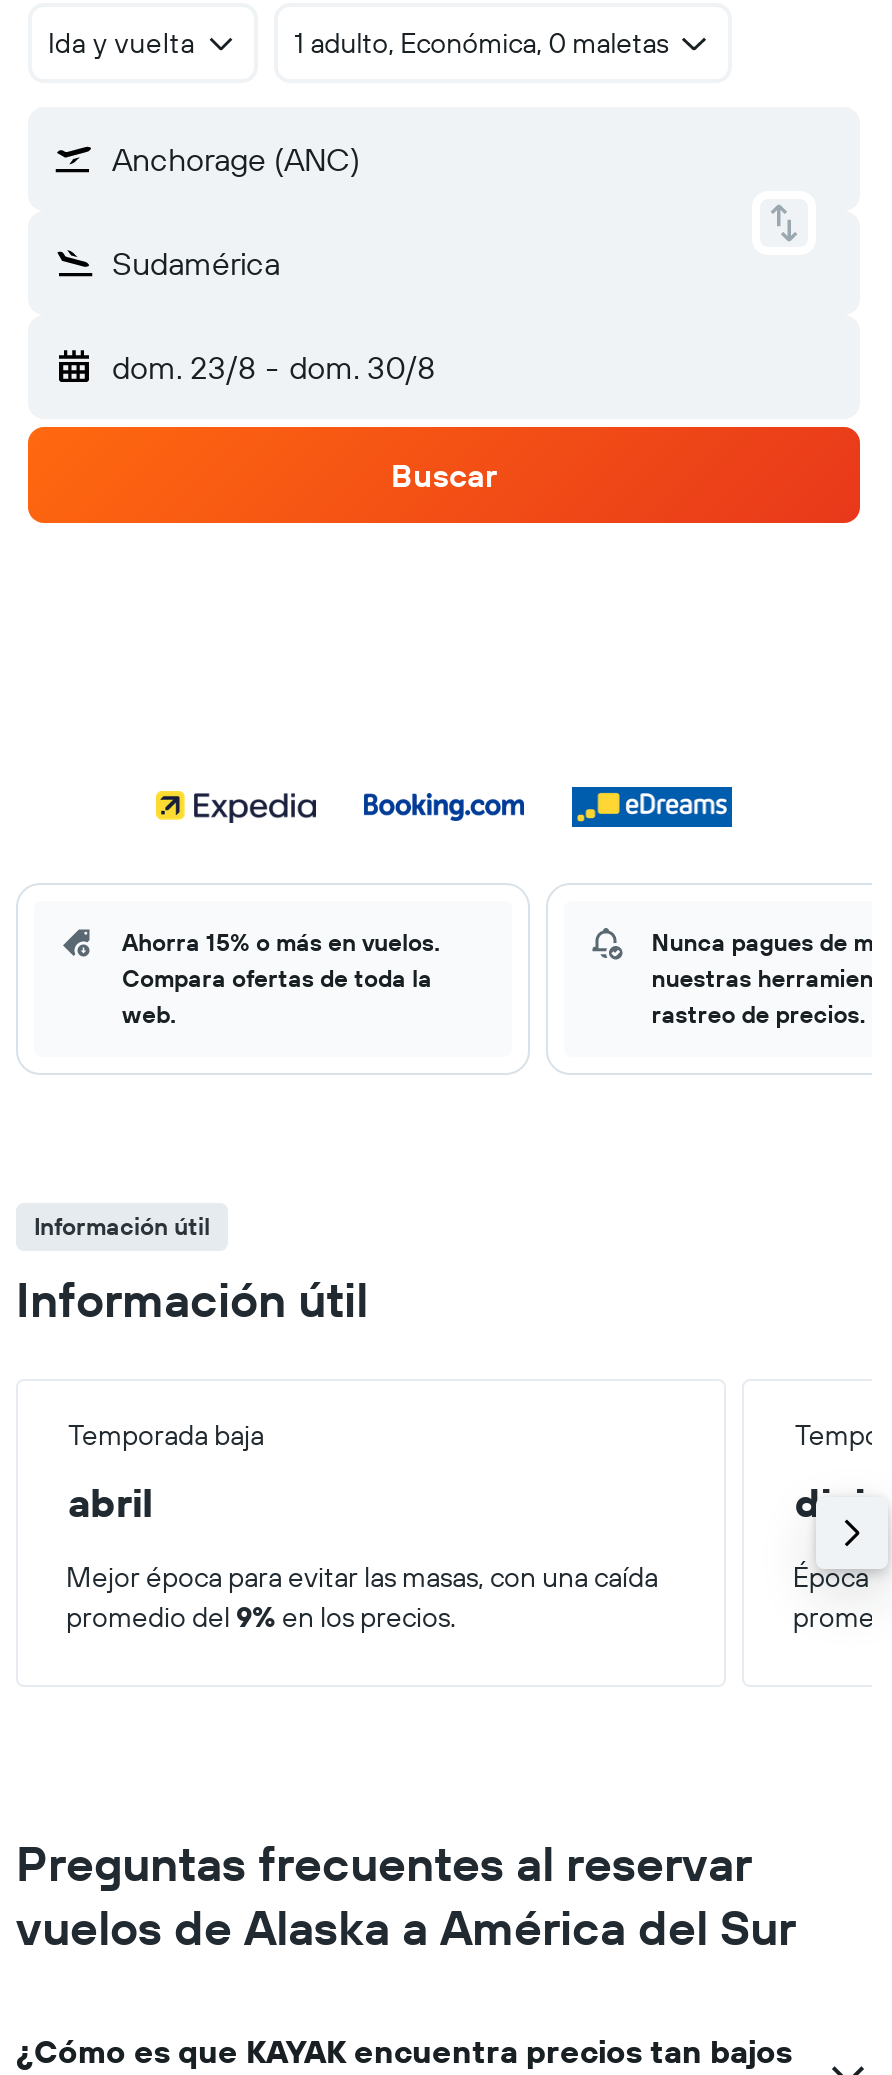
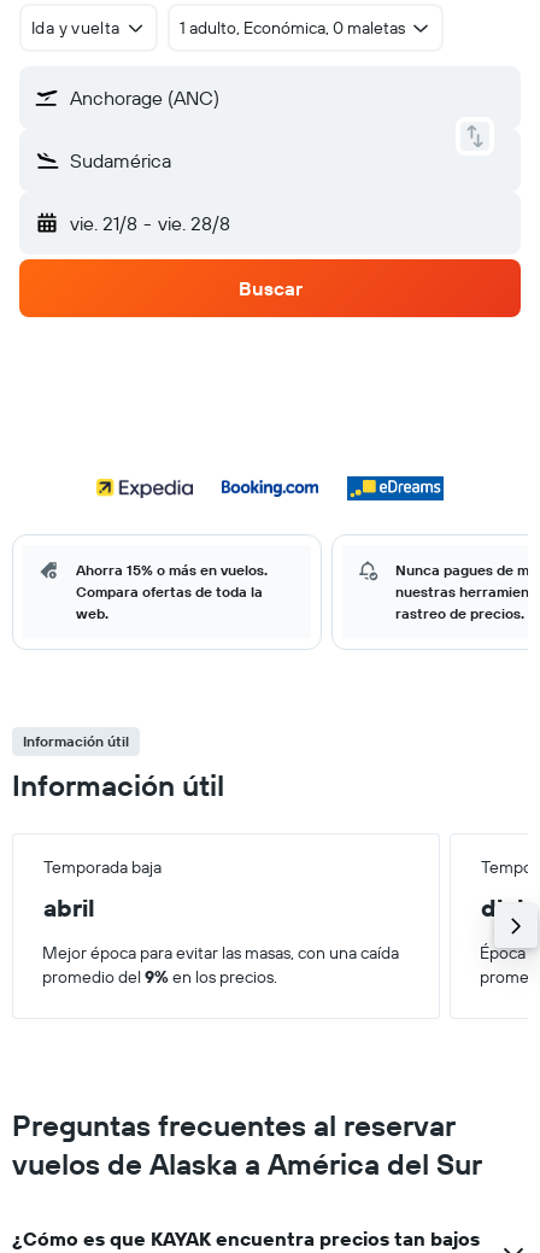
- dom. 23/8 - dom. 30/8
+ vie. 21/8 - vie. 28/8
